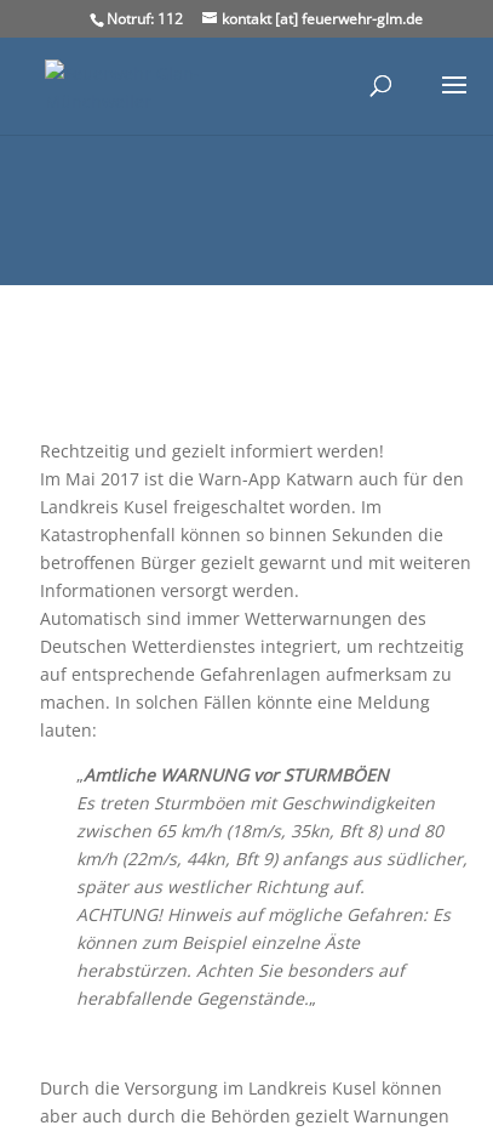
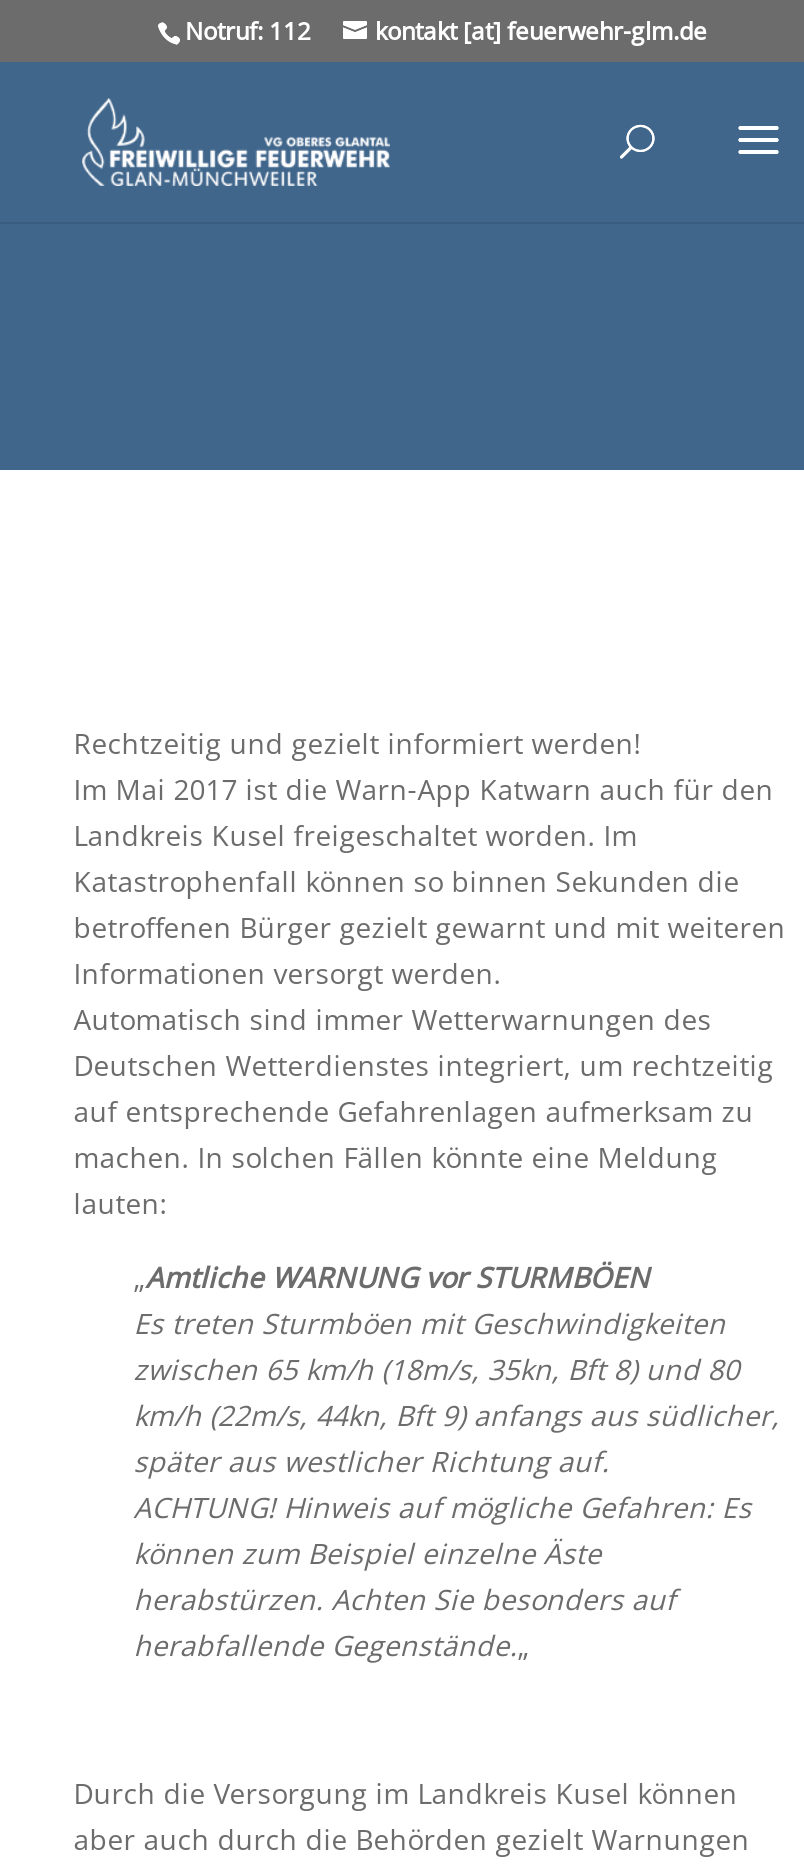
+ [image]
